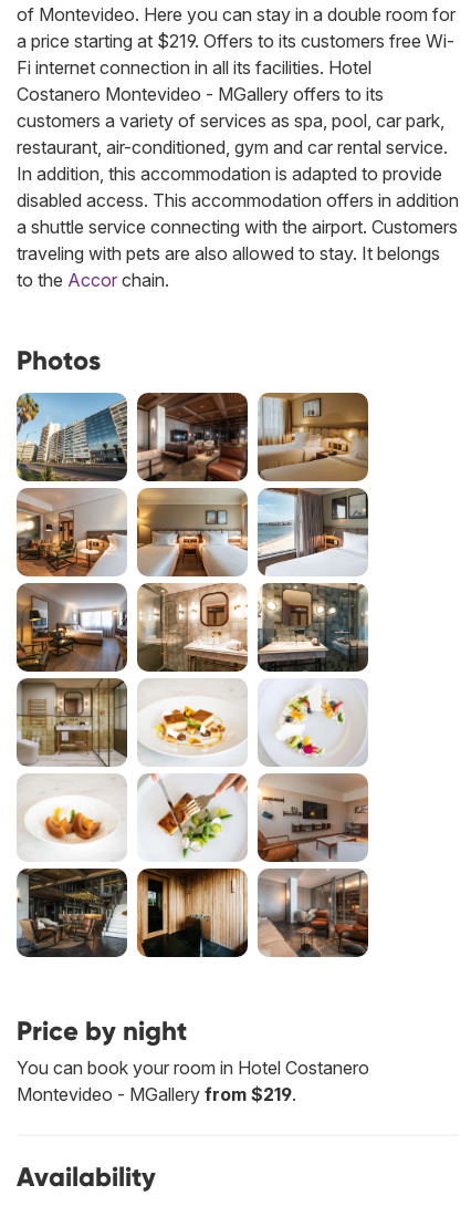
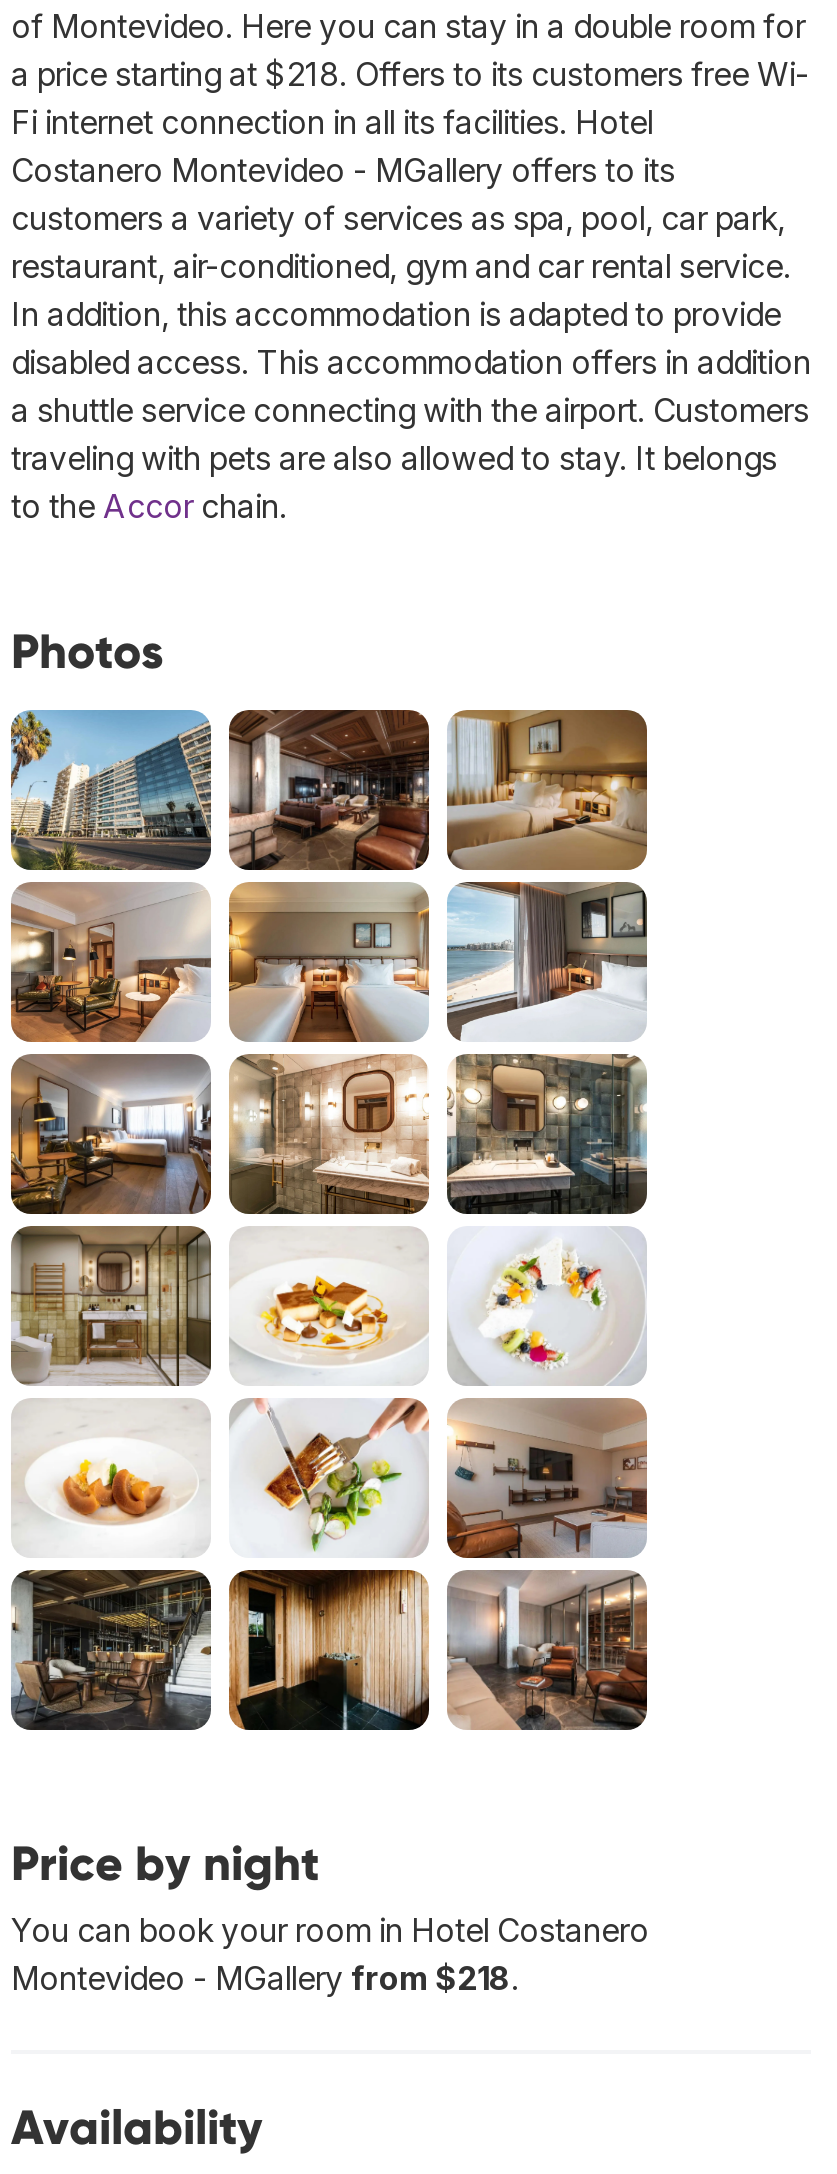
- a price starting at $219. Offers to its customers free Wi-
+ a price starting at $218. Offers to its customers free Wi-

- Montevideo - MGallery from $219.
+ Montevideo - MGallery from $218.
